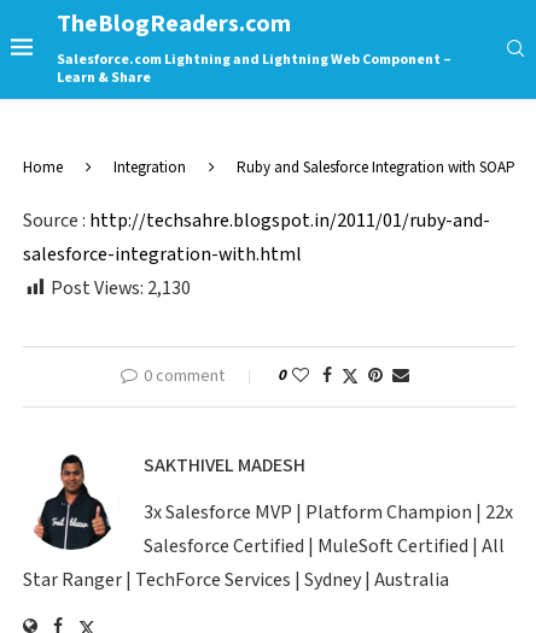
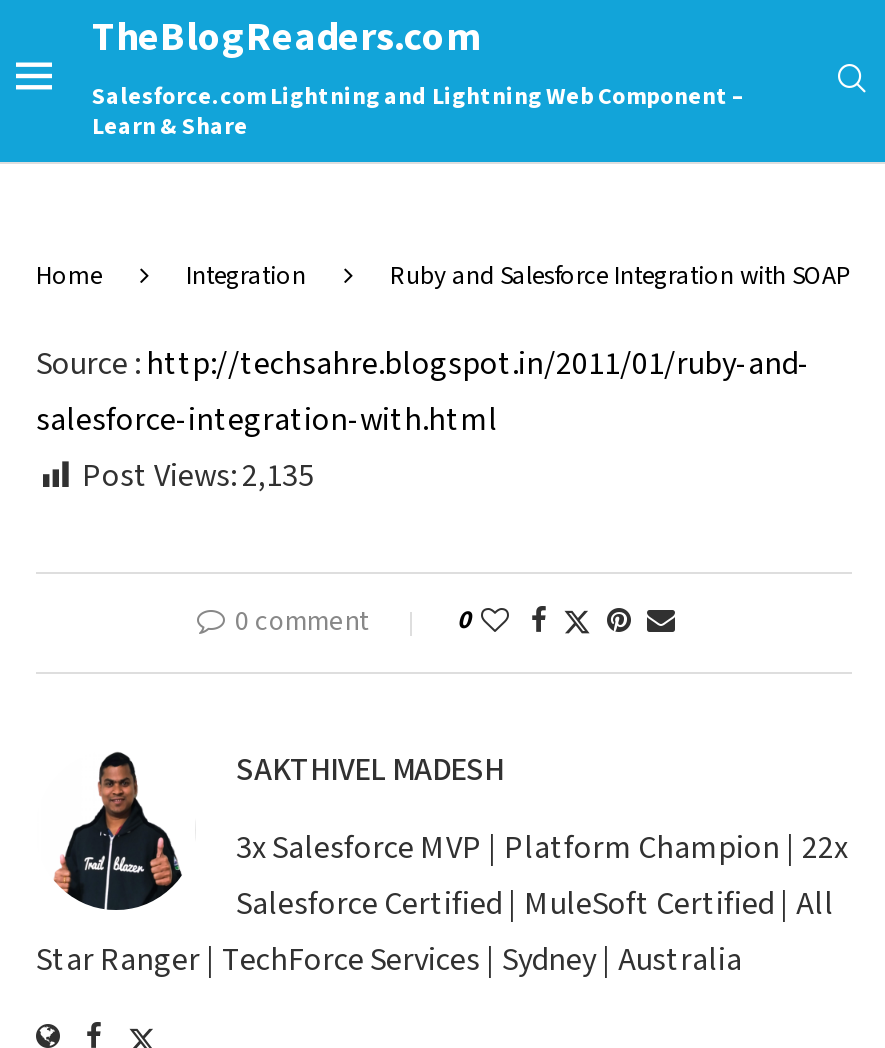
- Post Views: 2,130
+ Post Views: 2,135
